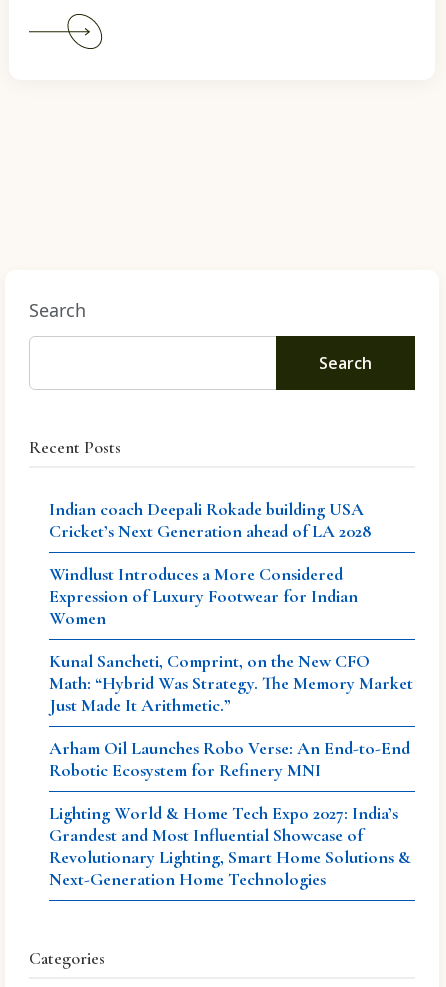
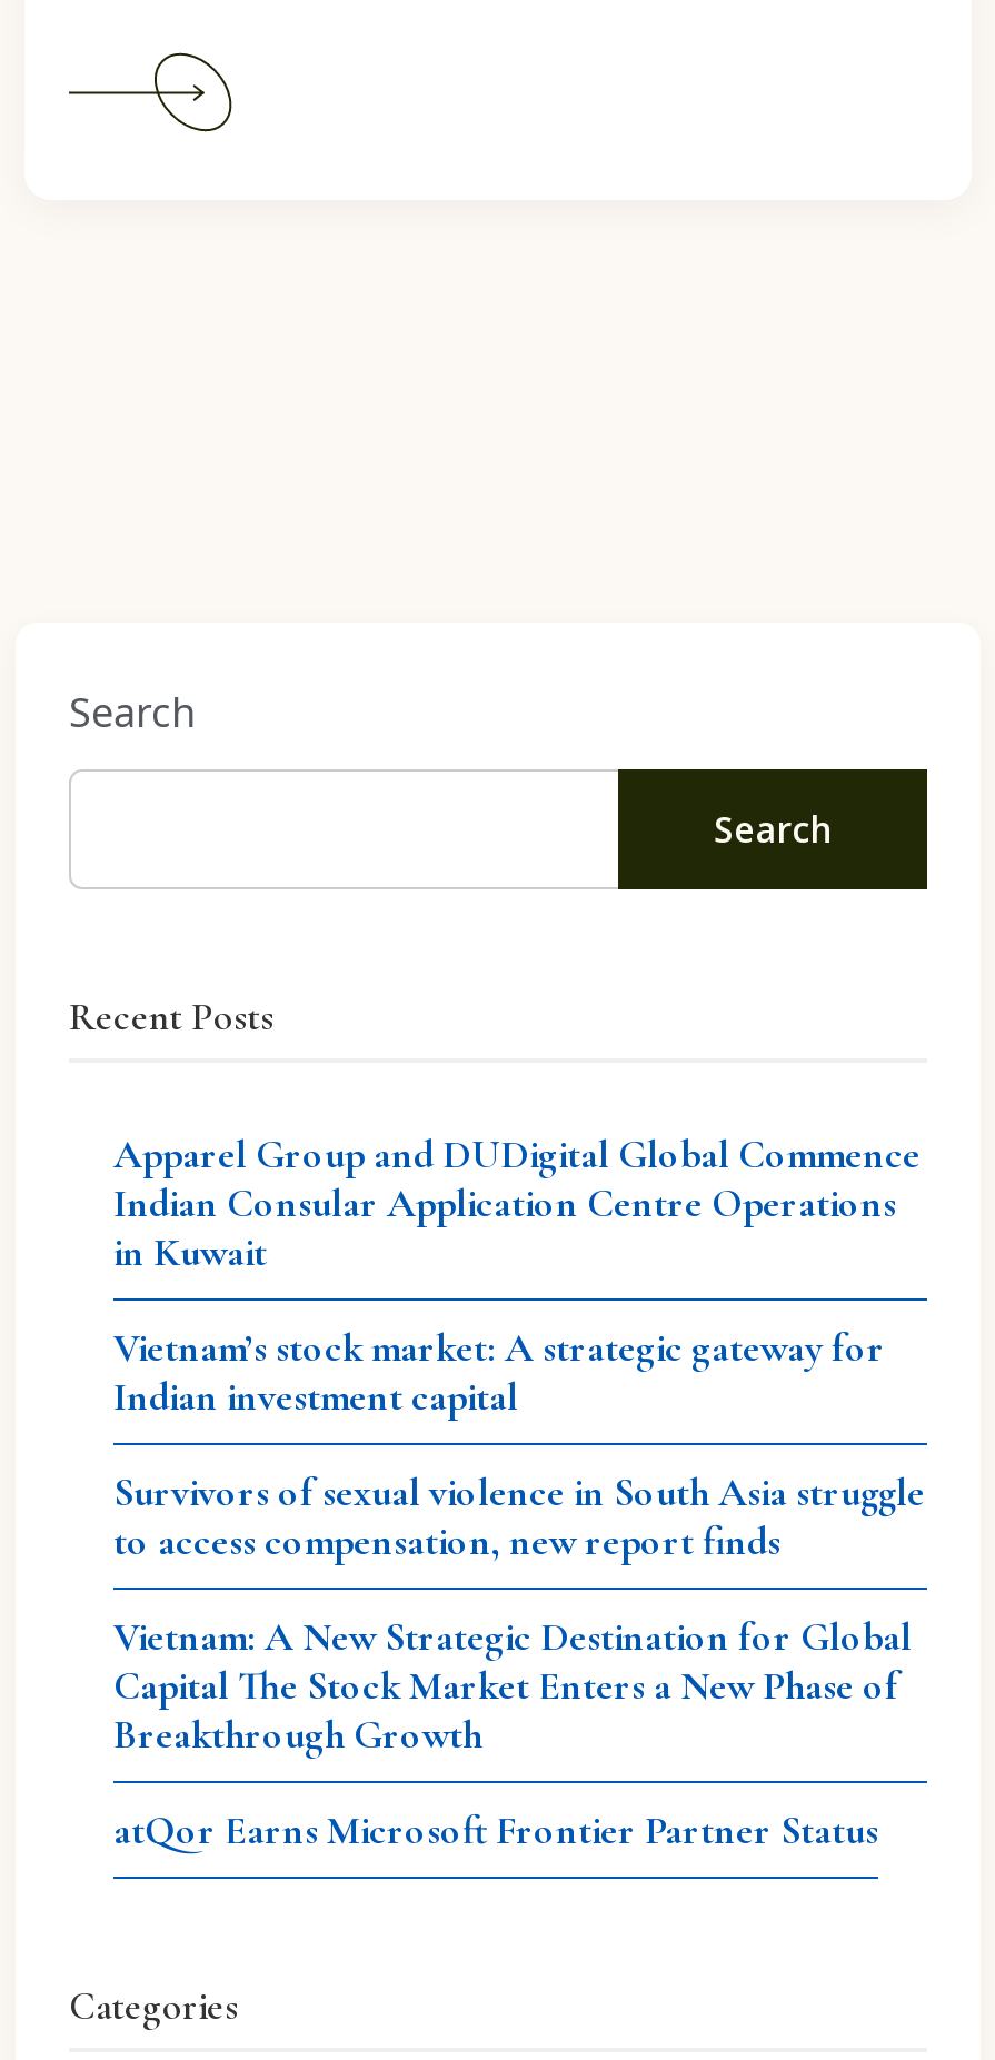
- Indian coach Deepali Rokade building USA
- Cricket’s Next Generation ahead of LA 2028
+ Apparel Group and DUDigital Global Commence
+ Indian Consular Application Centre Operations
+ in Kuwait

- Windlust Introduces a More Considered
- Expression of Luxury Footwear for Indian
- Women
+ Vietnam’s stock market: A strategic gateway for
+ Indian investment capital

- Kunal Sancheti, Comprint, on the New CFO
- Math: “Hybrid Was Strategy. The Memory Market
- Just Made It Arithmetic.”
+ Survivors of sexual violence in South Asia struggle
+ to access compensation, new report finds

- Arham Oil Launches Robo Verse: An End-to-End
- Robotic Ecosystem for Refinery MNI
+ Vietnam: A New Strategic Destination for Global
+ Capital The Stock Market Enters a New Phase of
+ Breakthrough Growth

- Lighting World & Home Tech Expo 2027: India’s
- Grandest and Most Influential Showcase of
- Revolutionary Lighting, Smart Home Solutions &
- Next-Generation Home Technologies
+ atQor Earns Microsoft Frontier Partner Status
